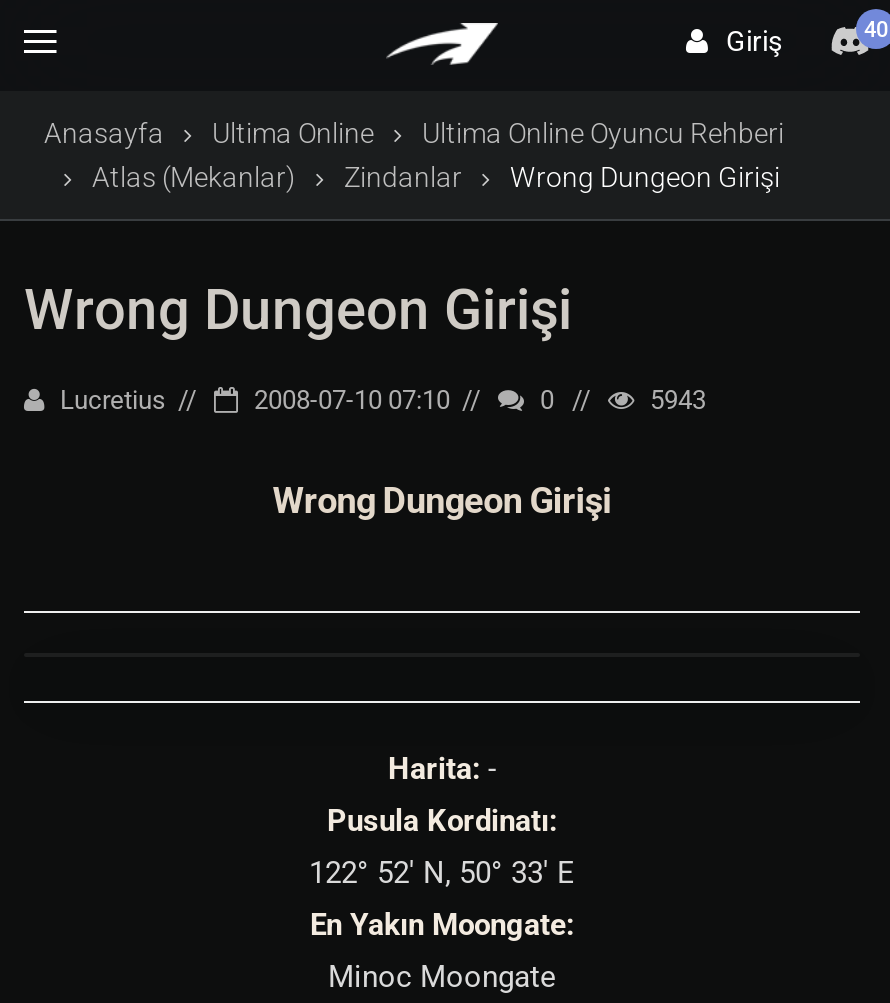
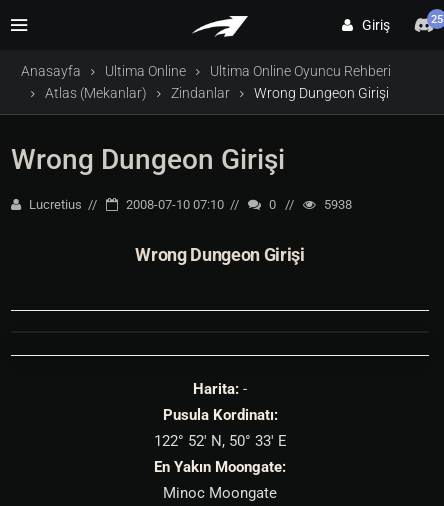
- 40
+ 25

- 5943
+ 5938
